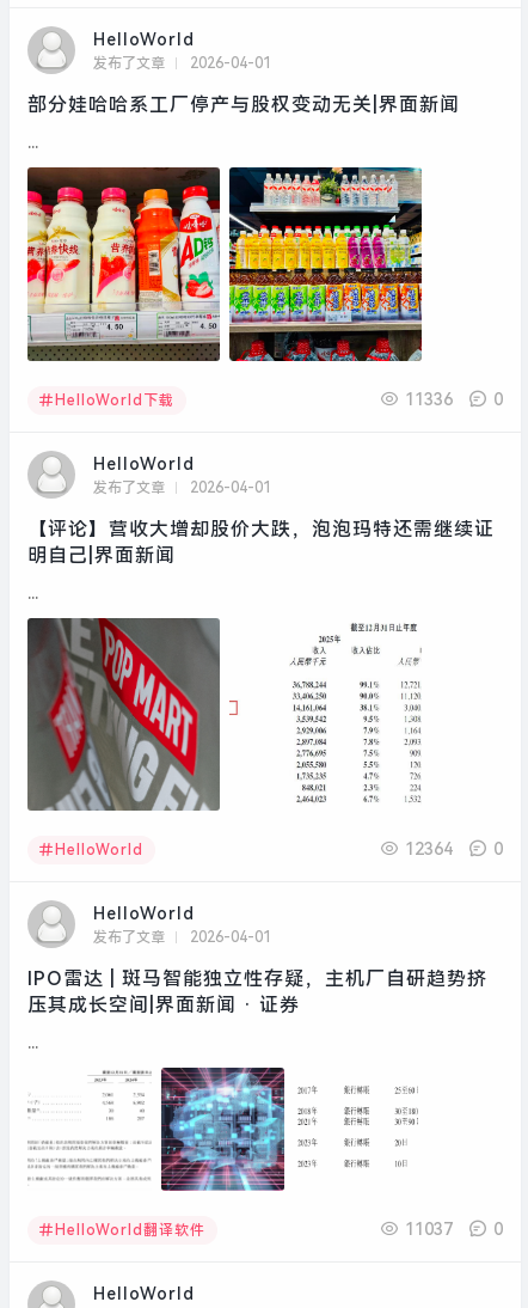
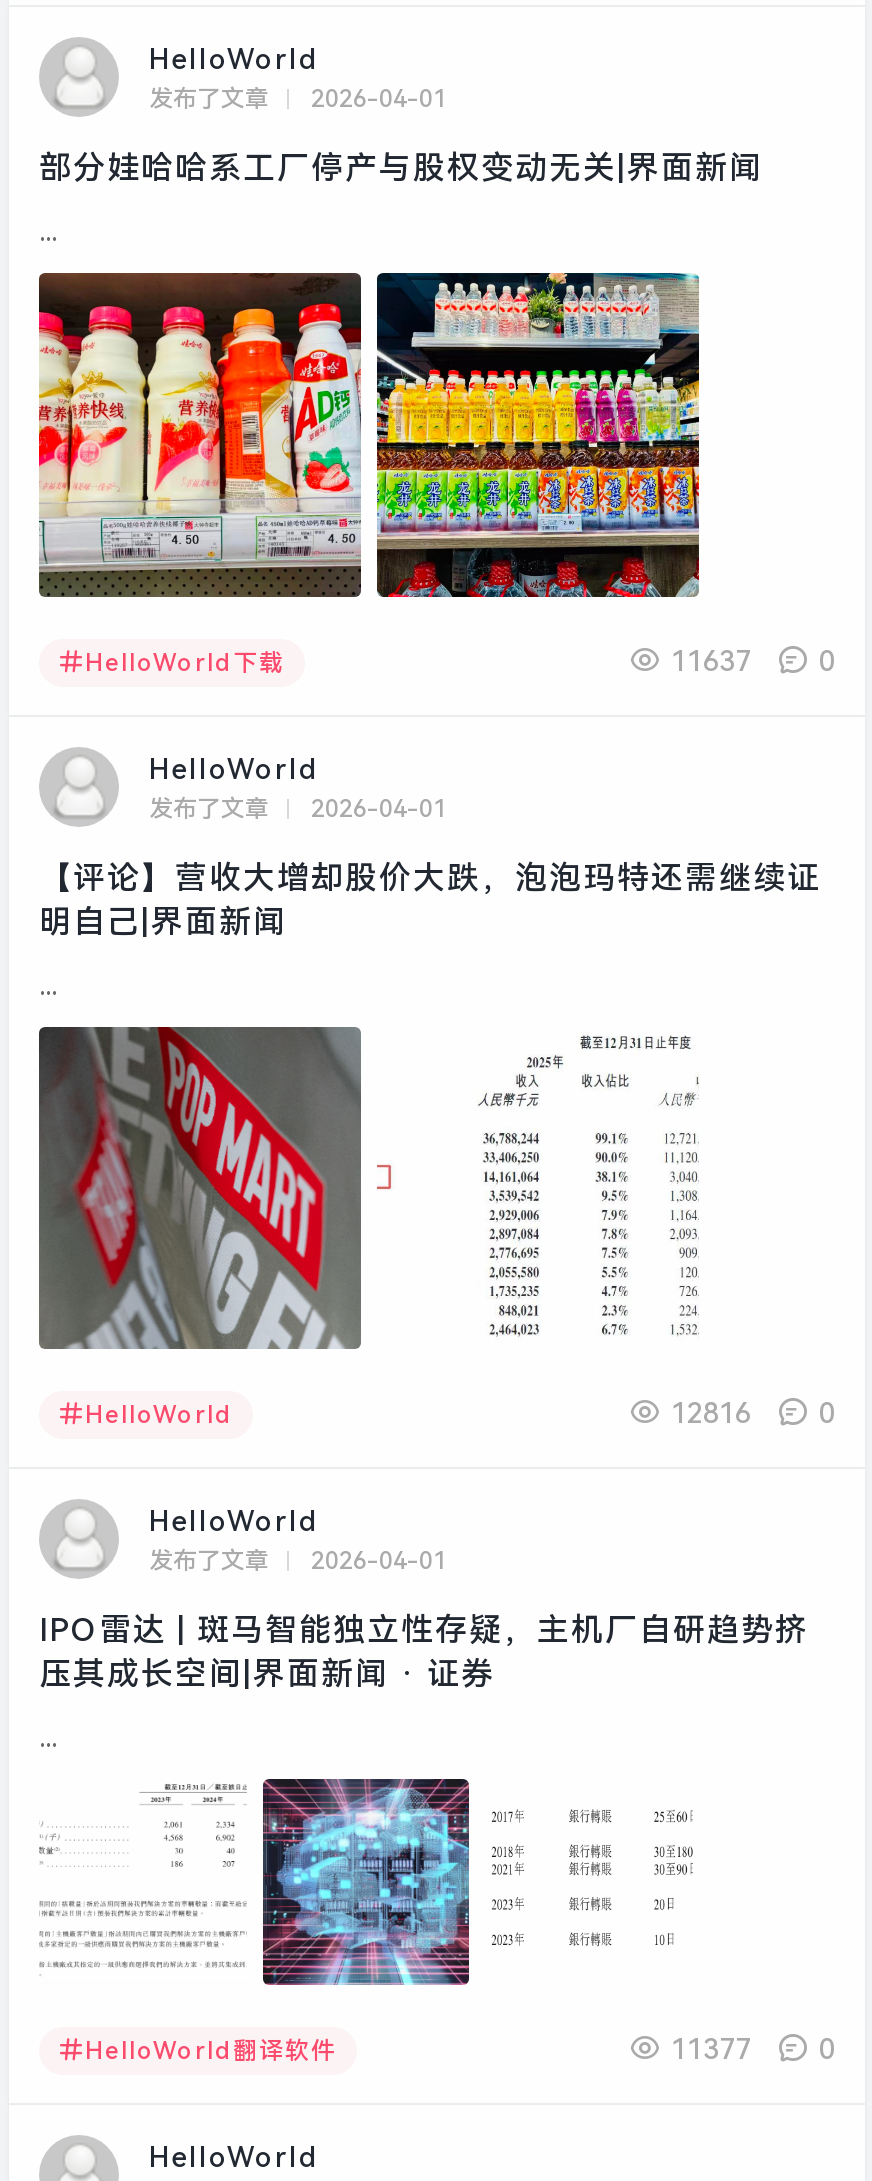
- 11336
+ 11637

- 12364
+ 12816

- 11037
+ 11377
